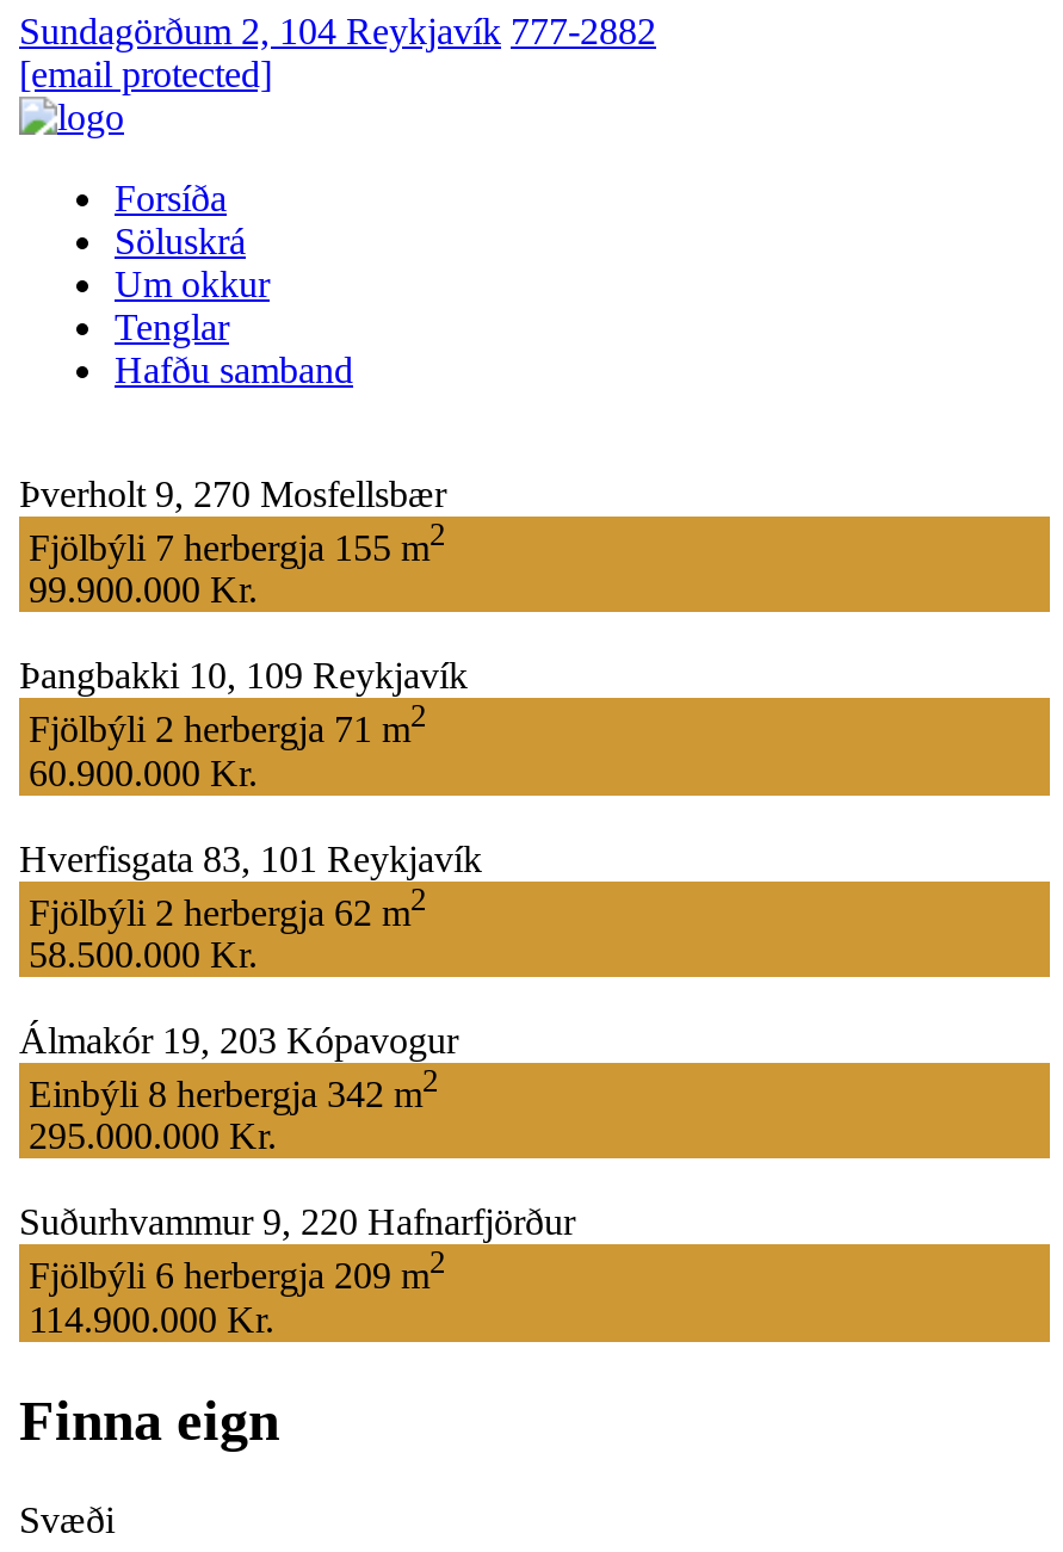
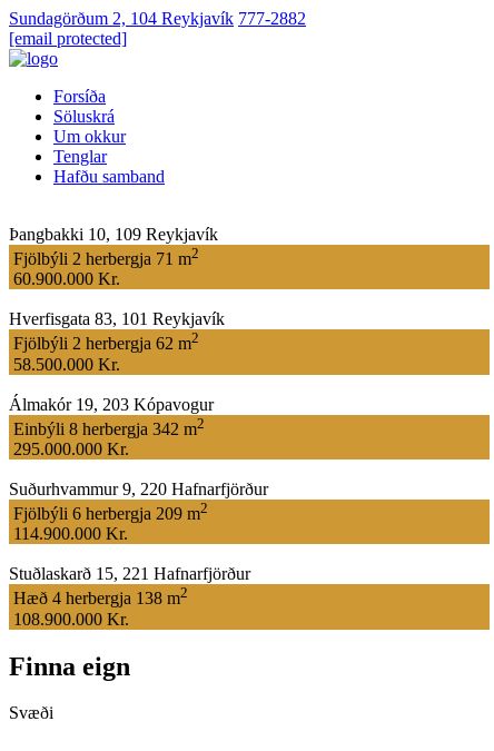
- Þverholt 9, 270 Mosfellsbær
- Fjölbýli 7 herbergja 155 m2
- 99.900.000 Kr.

moved up: Þangbakki 10, 109 Reykjavík | Fjölbýli 2 herbergja 71 m2 | 60.900.000 Kr. | ... | Fjölbýli 6 herbergja 209 m2 | 114.900.000 Kr.

+ Stuðlaskarð 15, 221 Hafnarfjörður
+ Hæð 4 herbergja 138 m2
+ 108.900.000 Kr.
